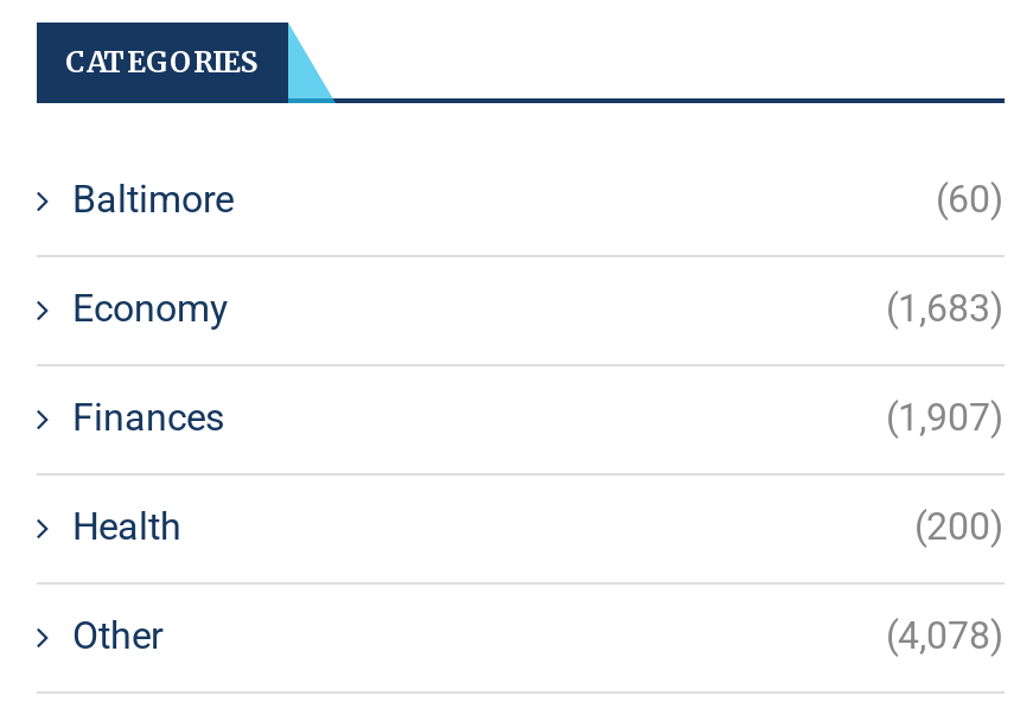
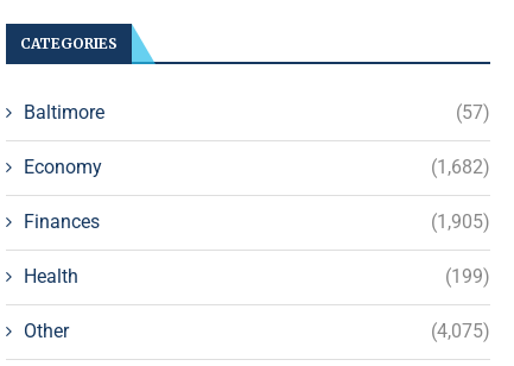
- (60)
+ (57)

- (1,683)
+ (1,682)

- (1,907)
+ (1,905)

- (200)
+ (199)

- (4,078)
+ (4,075)
